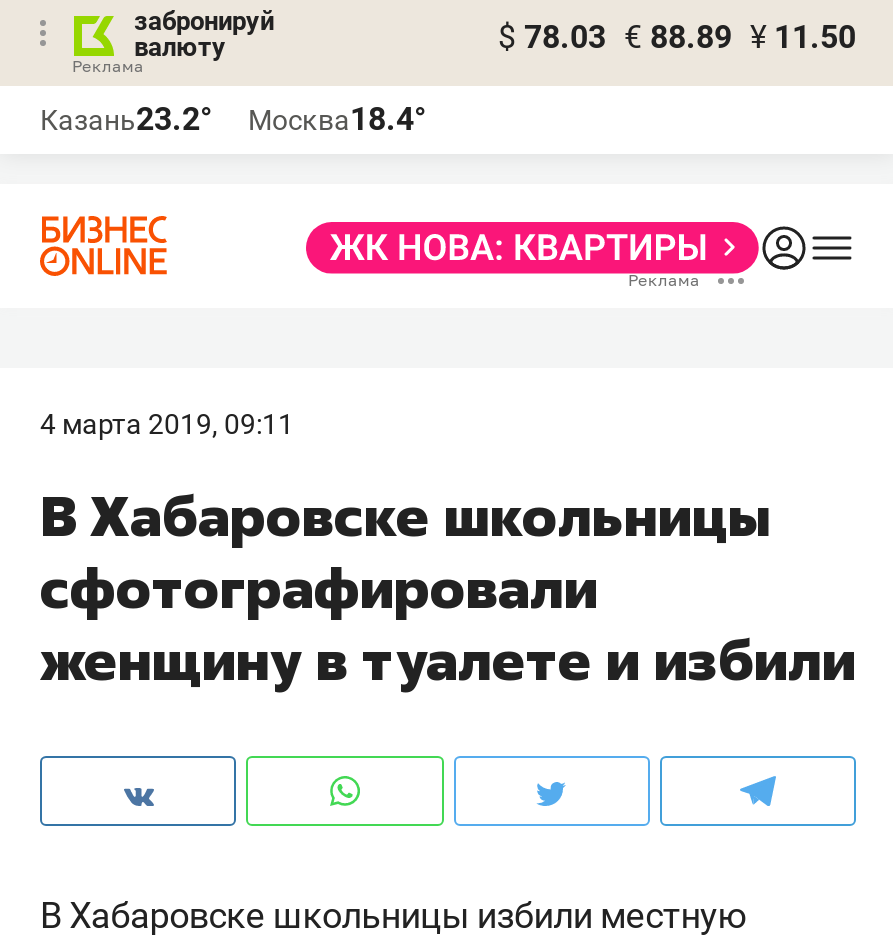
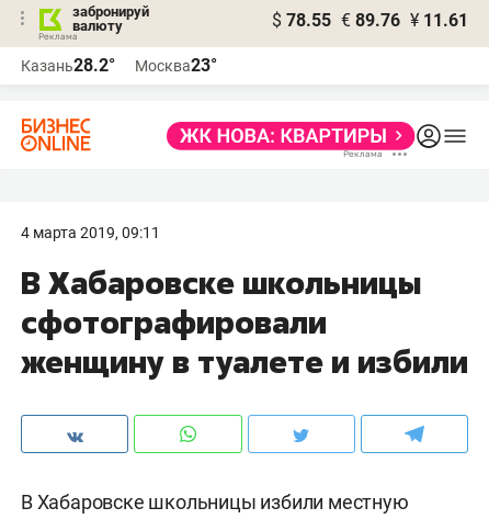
- $ 78.03 € 88.89 ¥ 11.50
+ $ 78.55 € 89.76 ¥ 11.61

- Казань23.2°
+ Казань28.2°

- Москва18.4°
+ Москва23°
